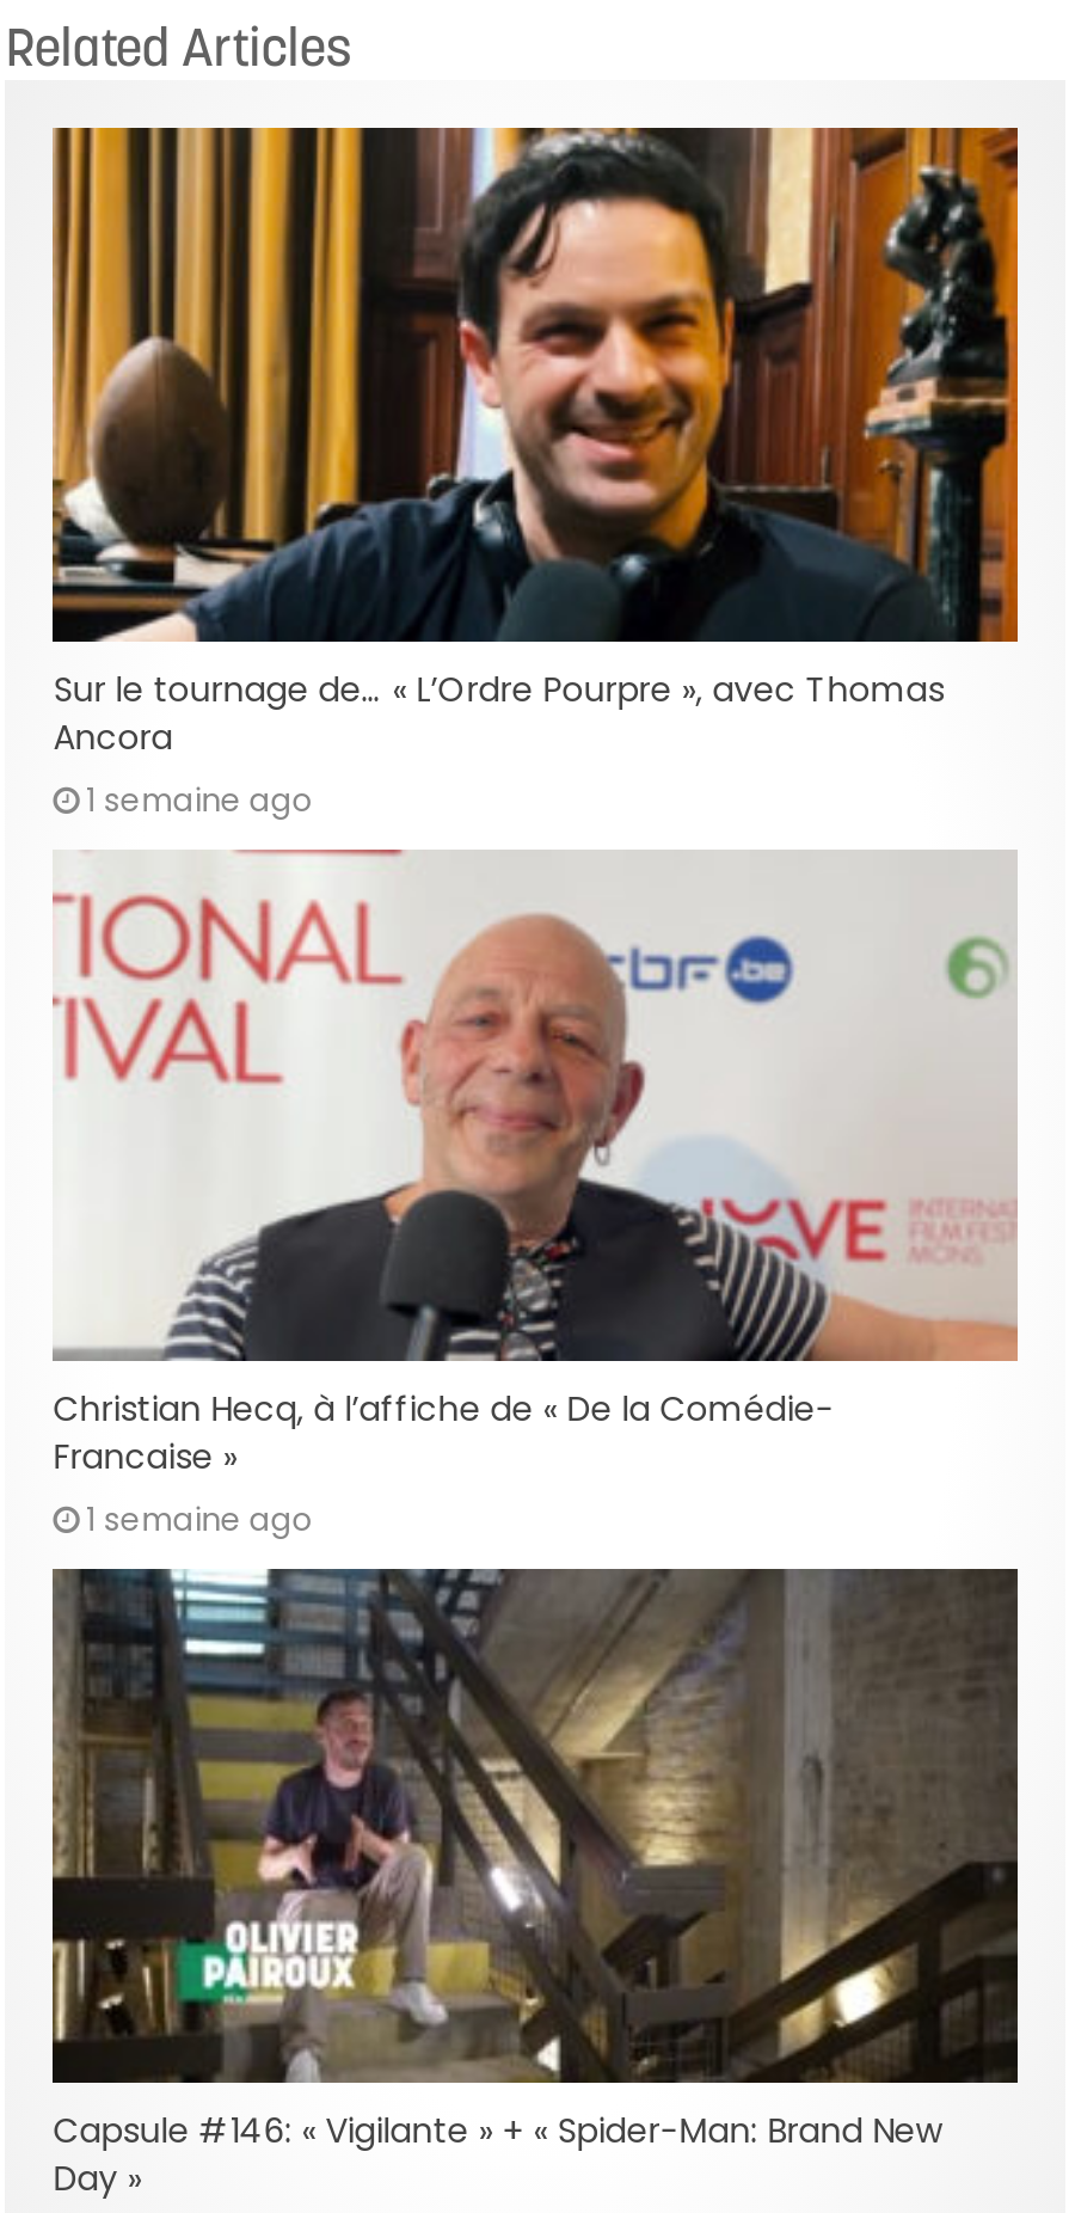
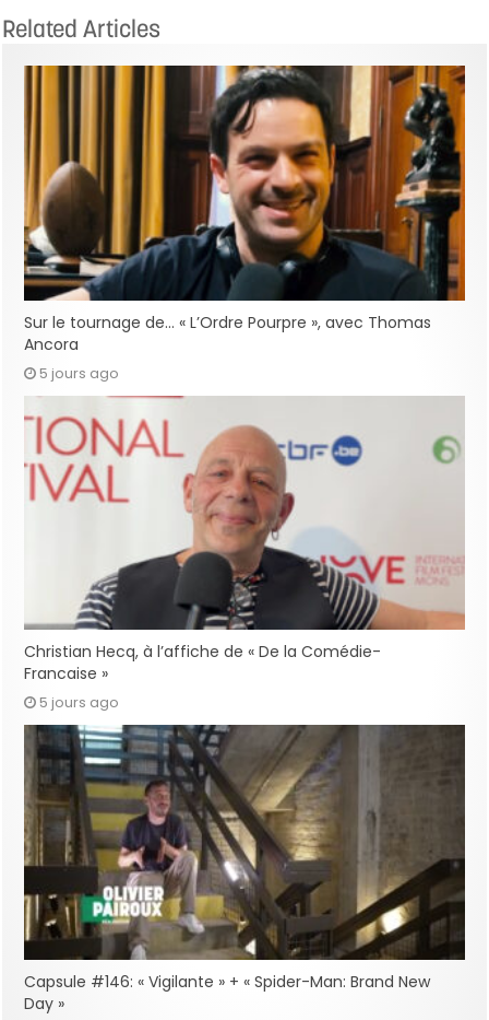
- 1 semaine ago
+ 5 jours ago

- 1 semaine ago
+ 5 jours ago
